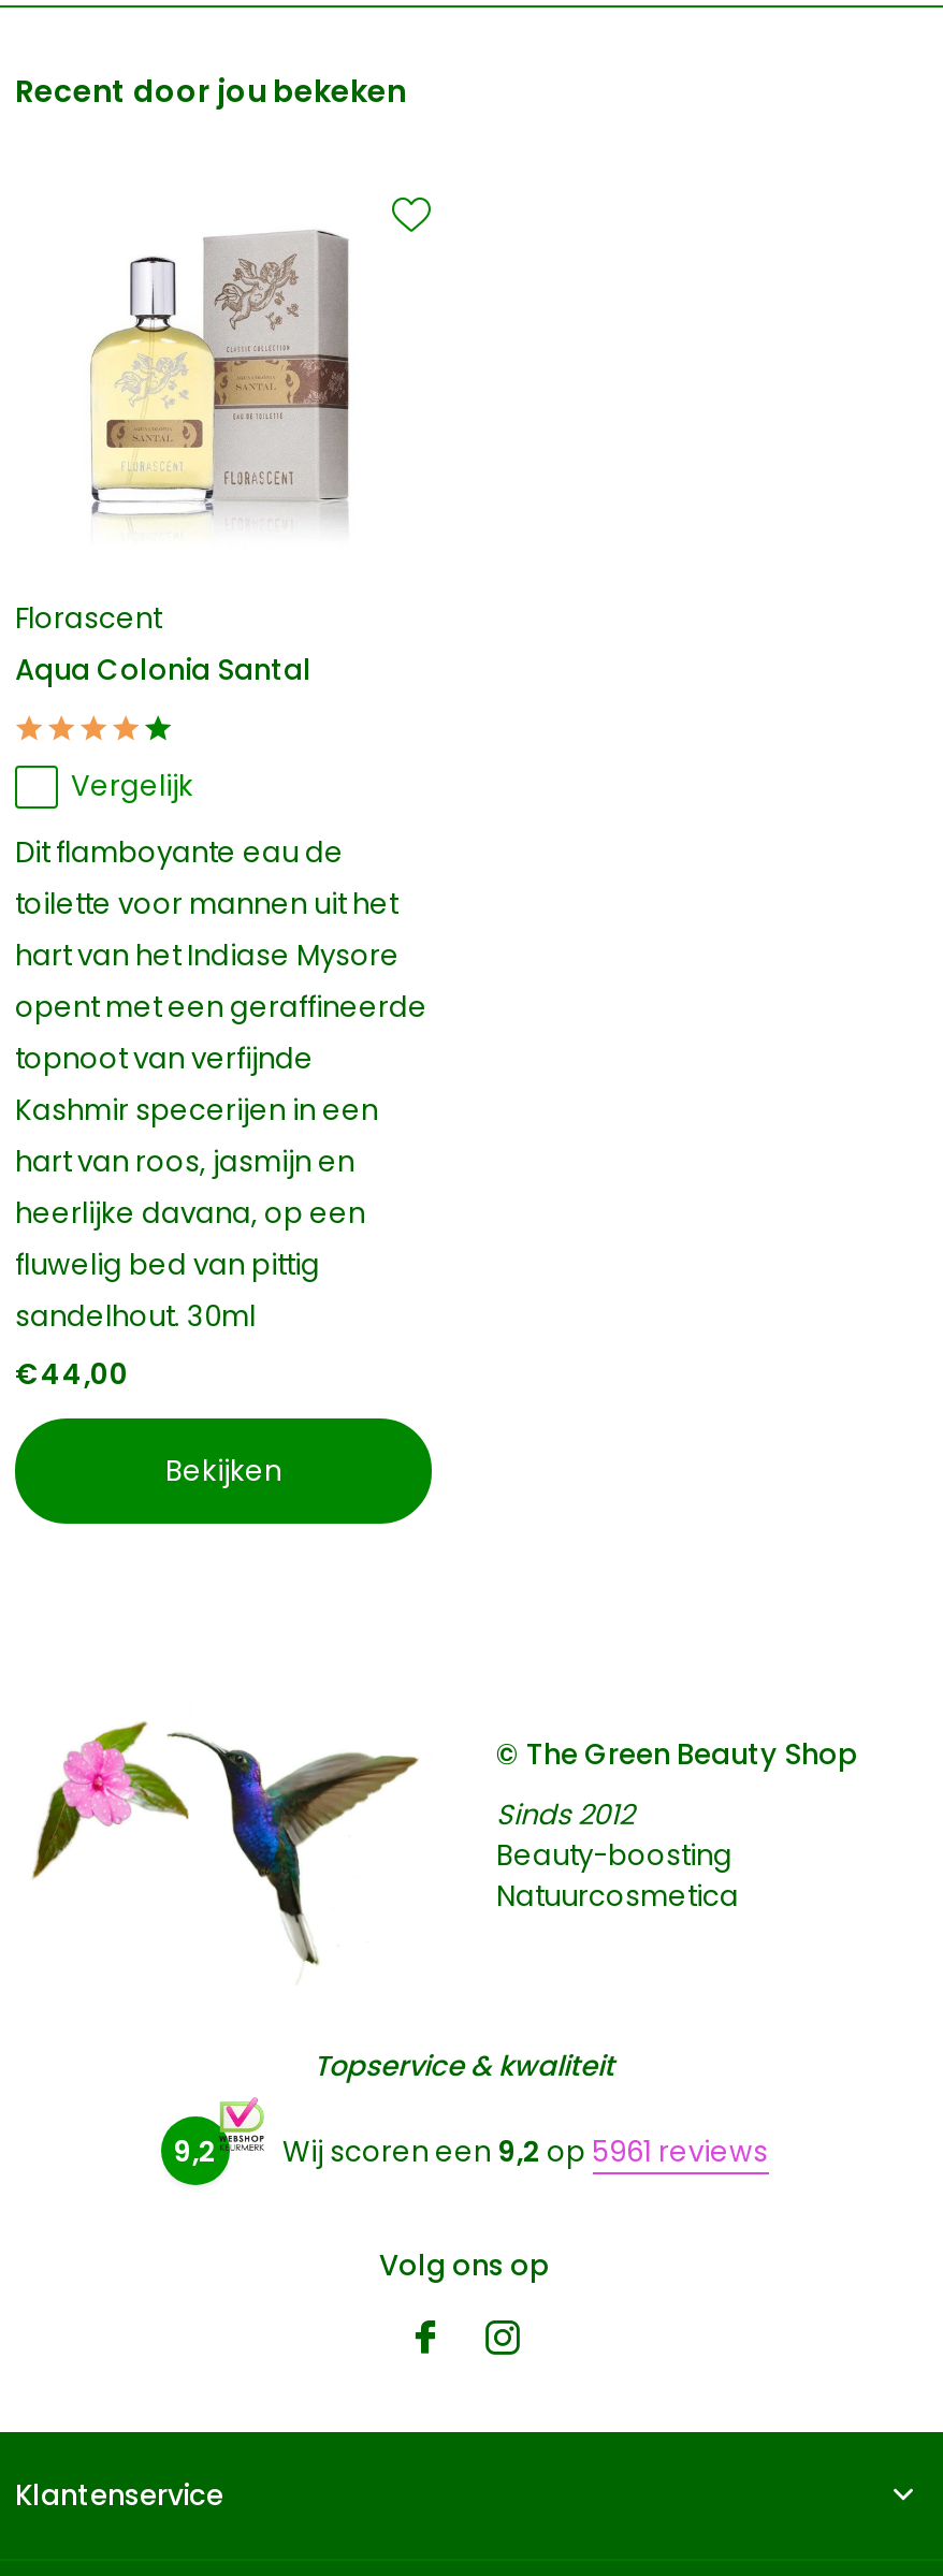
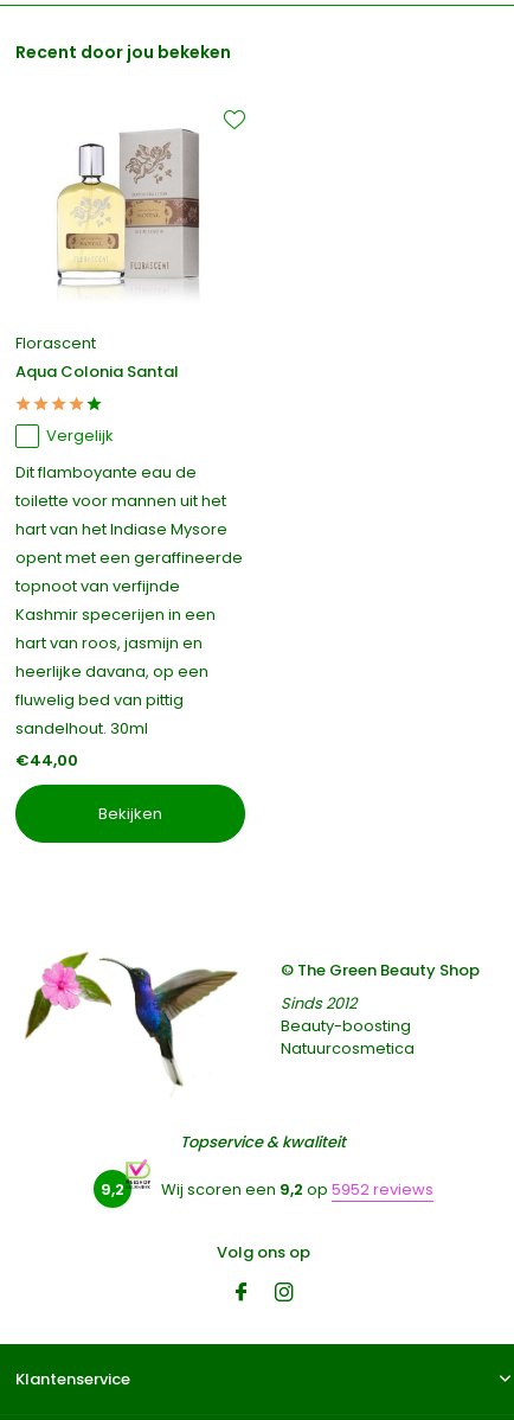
- Wij scoren een 9,2 op 5961 reviews
+ Wij scoren een 9,2 op 5952 reviews
